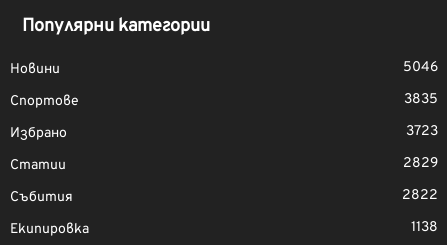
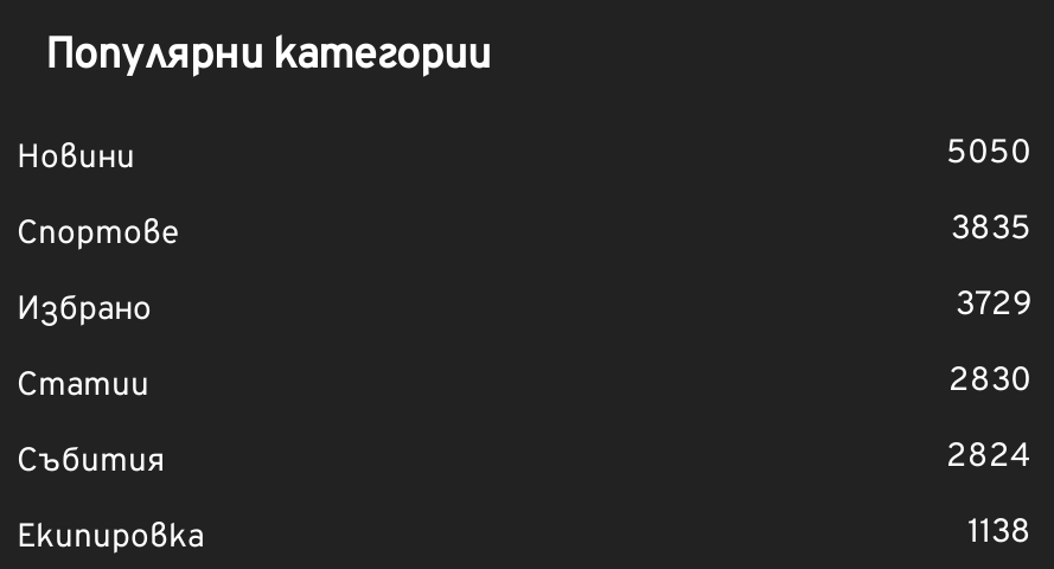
- 5046
+ 5050

- 3723
+ 3729

- 2829
+ 2830

- 2822
+ 2824
